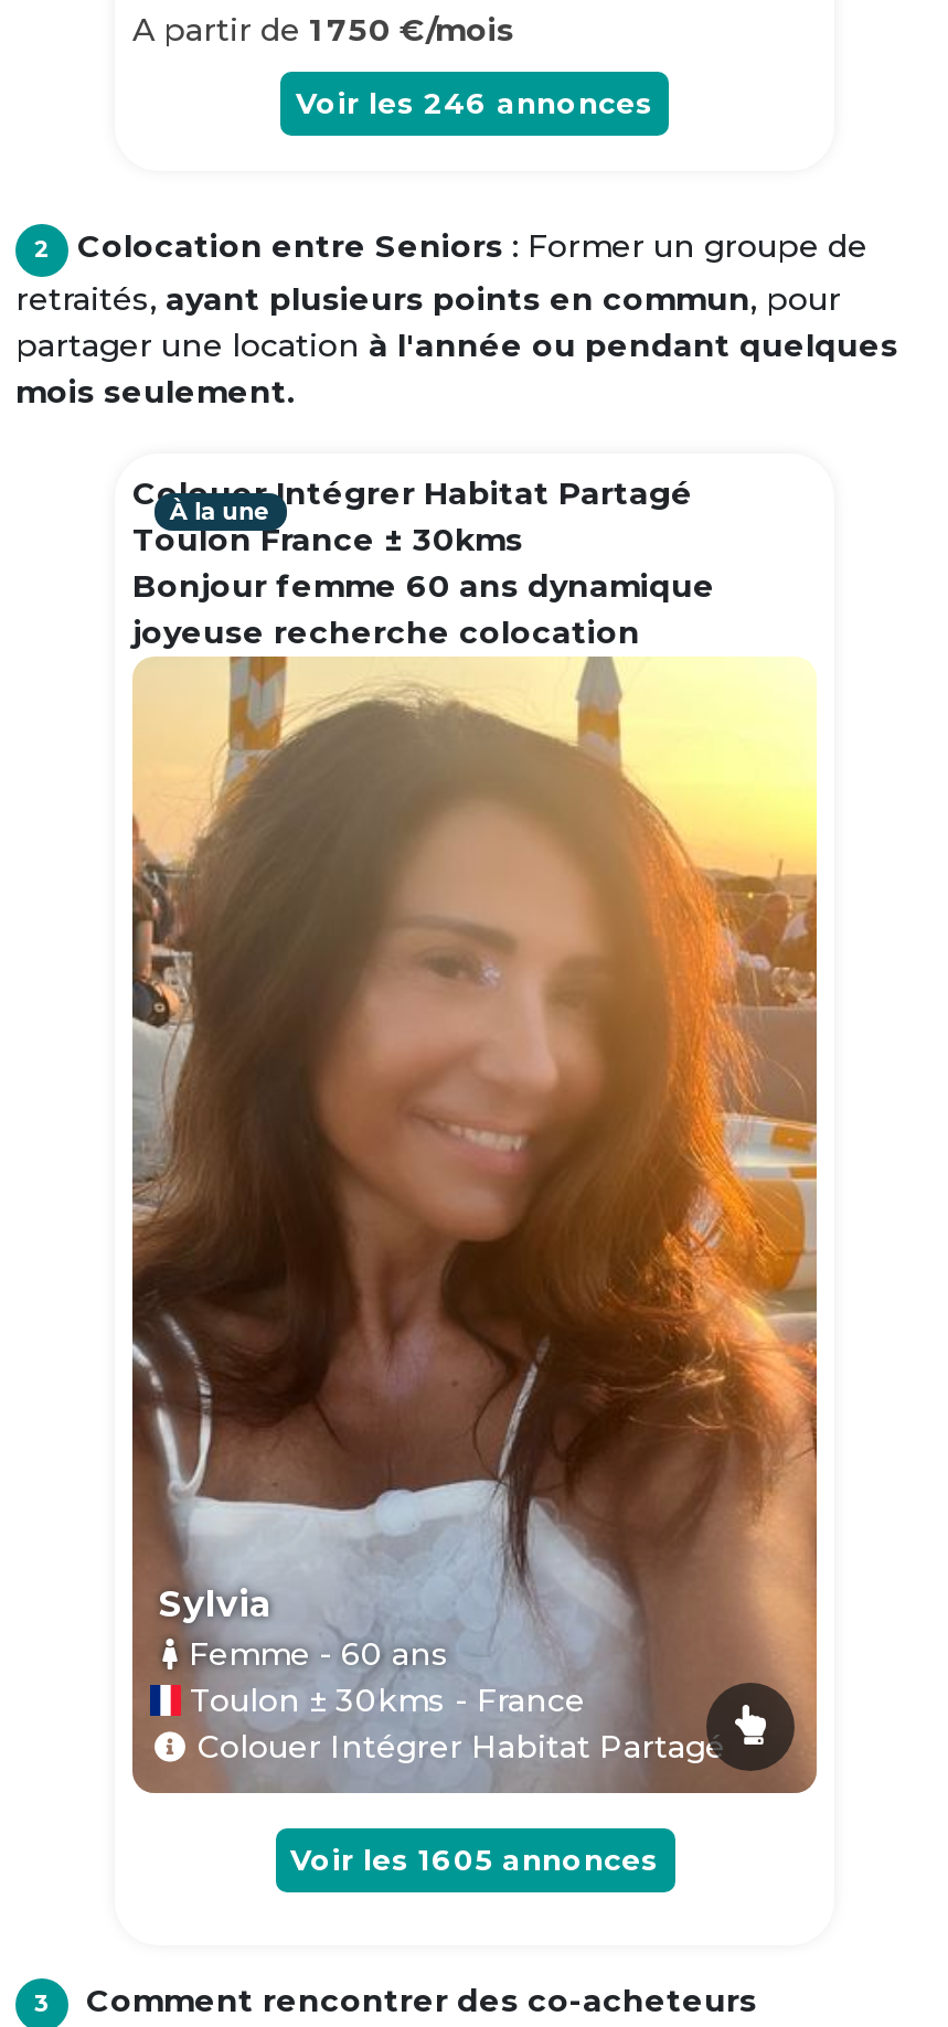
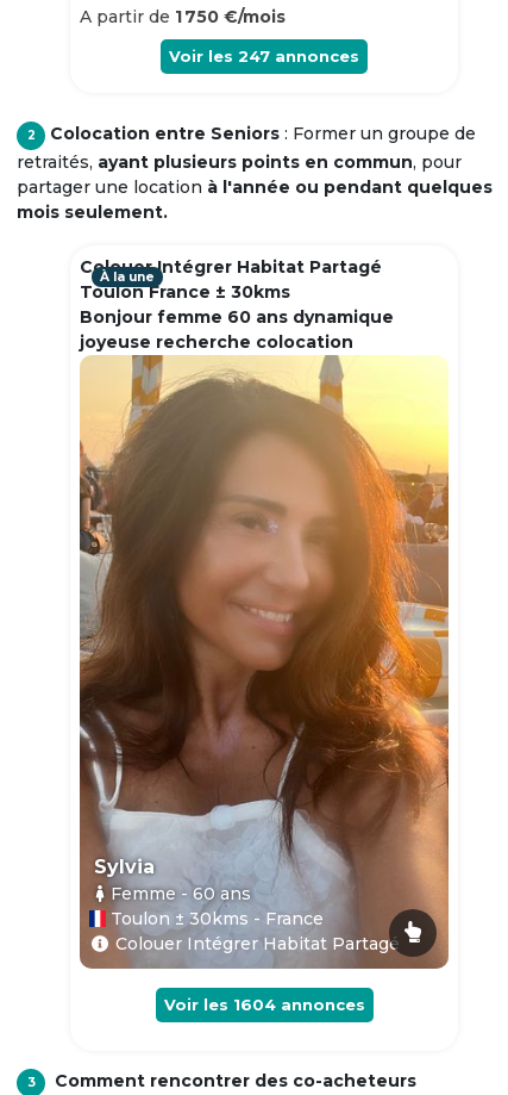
- Voir les 246 annonces
+ Voir les 247 annonces

- Voir les 1605 annonces
+ Voir les 1604 annonces
